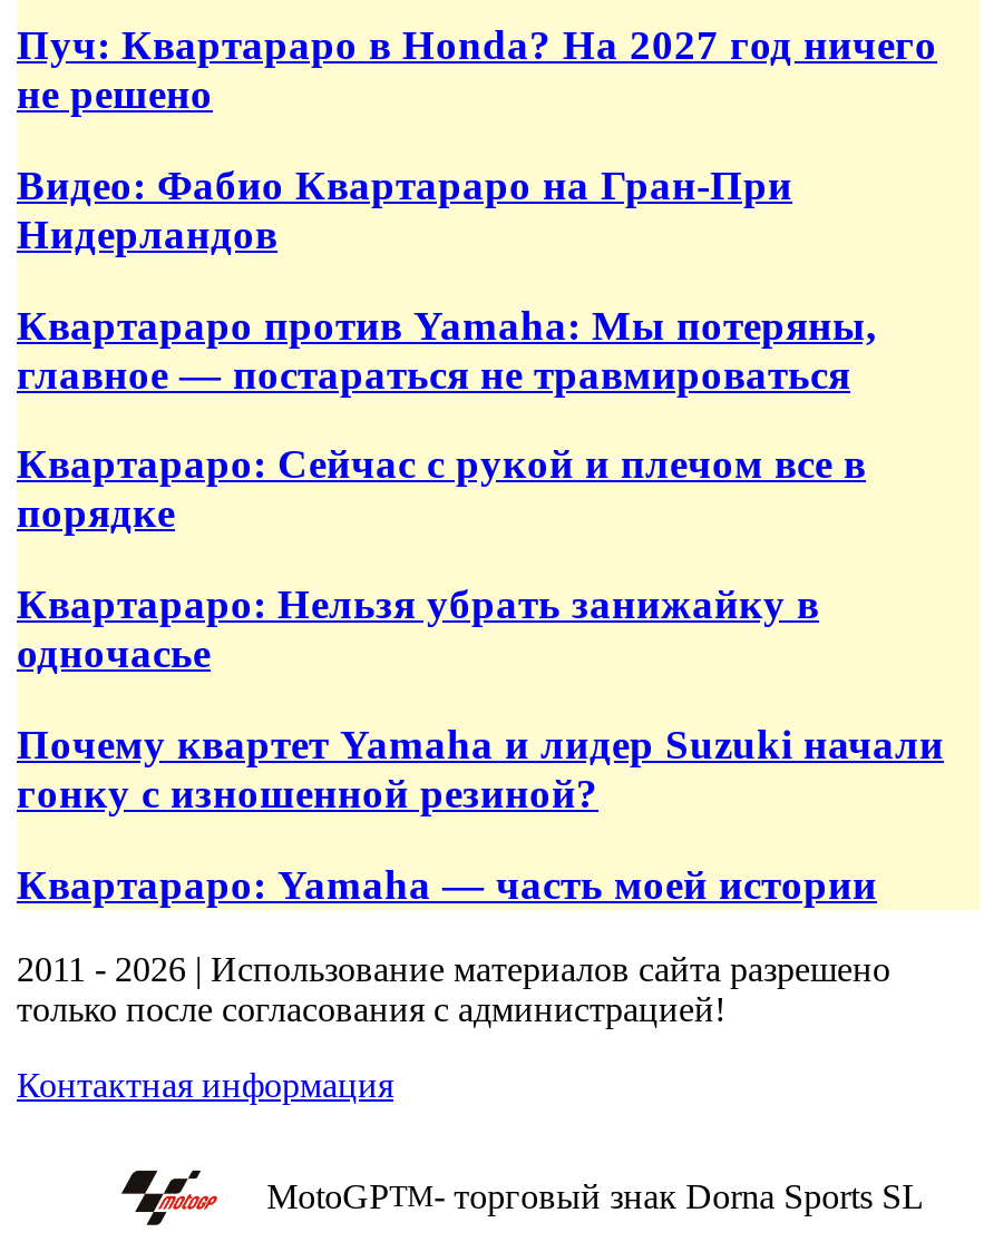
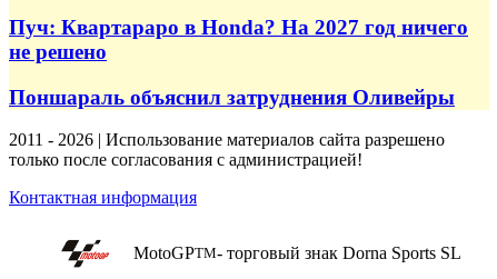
- Видео: Фабио Квартараро на Гран-При
- Нидерландов
- Квартараро против Yamaha: Мы потеряны,
- главное — постараться не травмироваться
- Квартараро: Сейчас с рукой и плечом все в
- порядке
- Квартараро: Нельзя убрать занижайку в
- одночасье
- Почему квартет Yamaha и лидер Suzuki начали
- гонку с изношенной резиной?
- Квартараро: Yamaha — часть моей истории
+ Поншараль объяснил затруднения Оливейры
